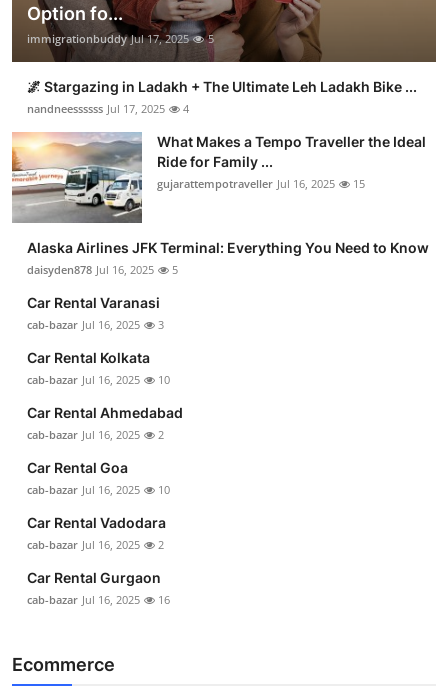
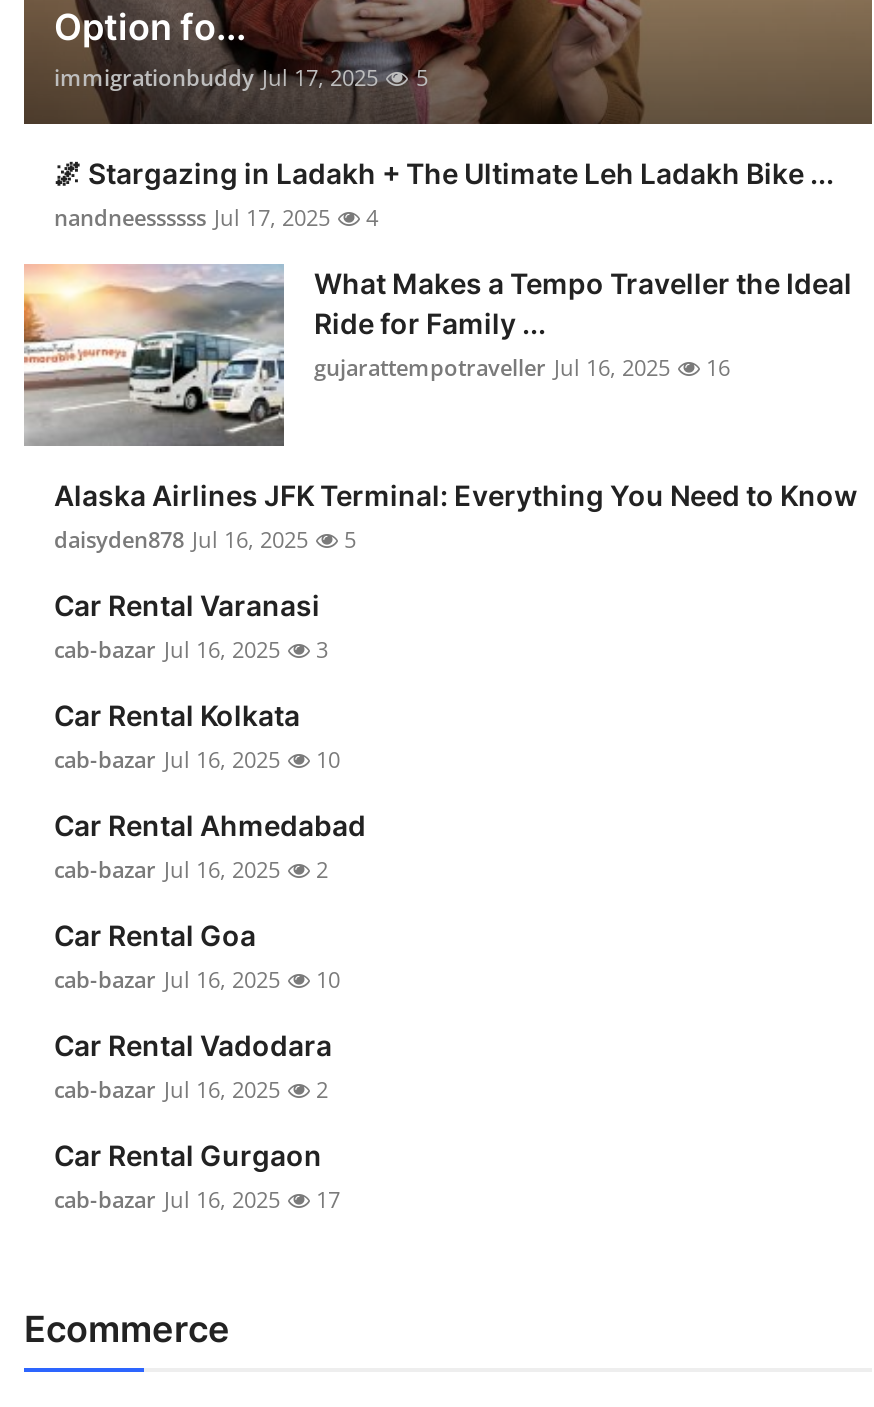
- gujarattempotraveller Jul 16, 2025 15
+ gujarattempotraveller Jul 16, 2025 16

- cab-bazar Jul 16, 2025 16
+ cab-bazar Jul 16, 2025 17
